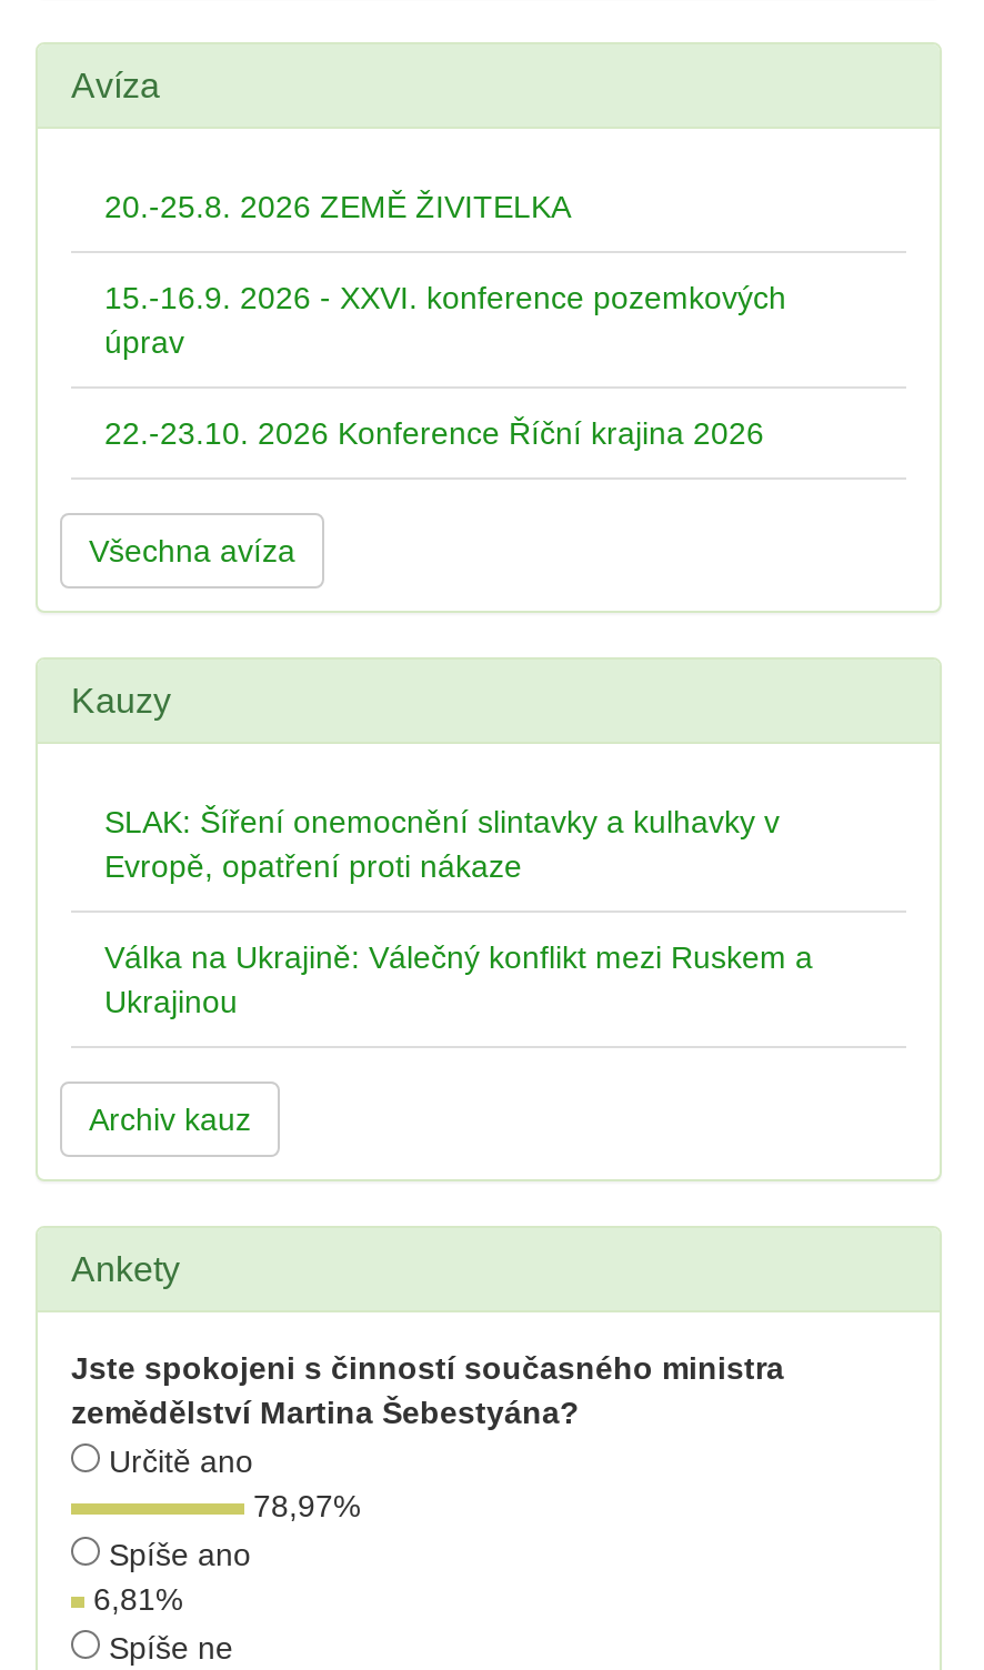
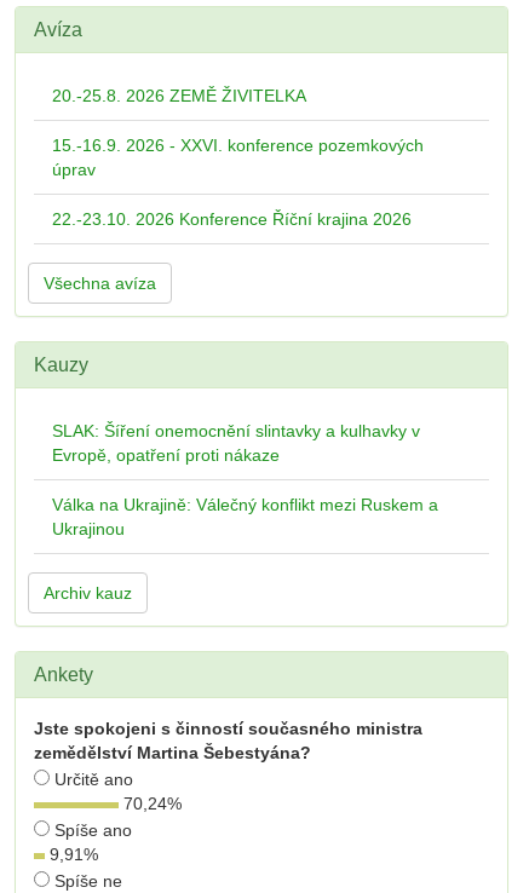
- 78,97%
+ 70,24%

- 6,81%
+ 9,91%
